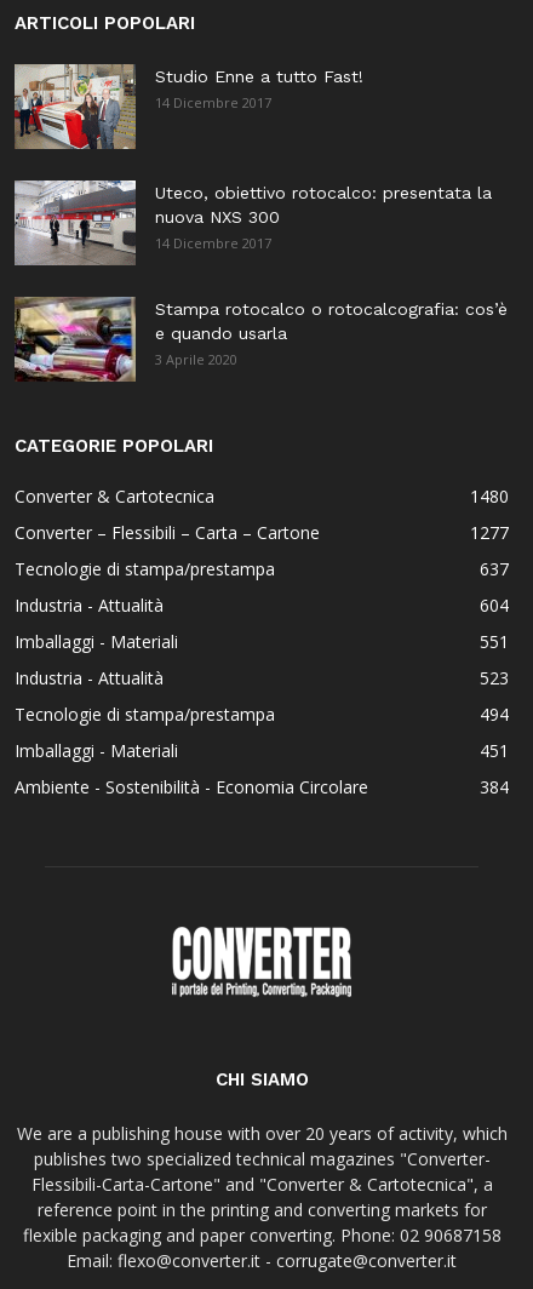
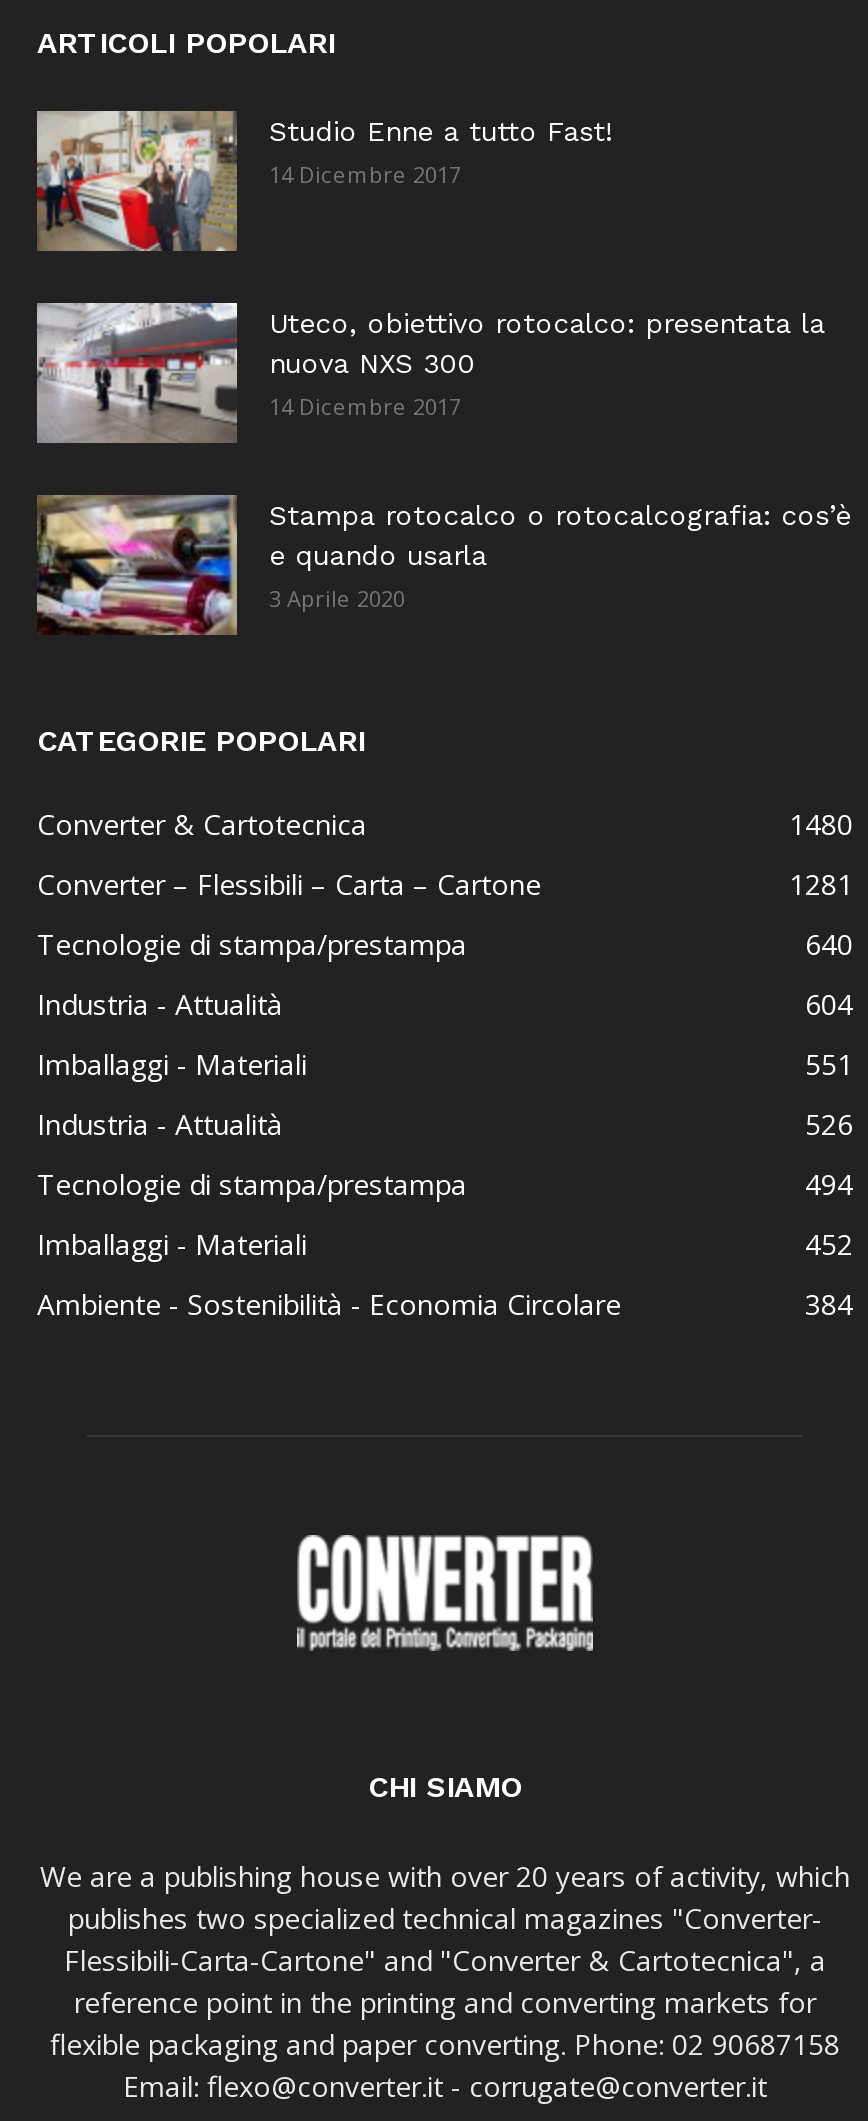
- 1277
+ 1281

- 637
+ 640

- 523
+ 526

- 451
+ 452
